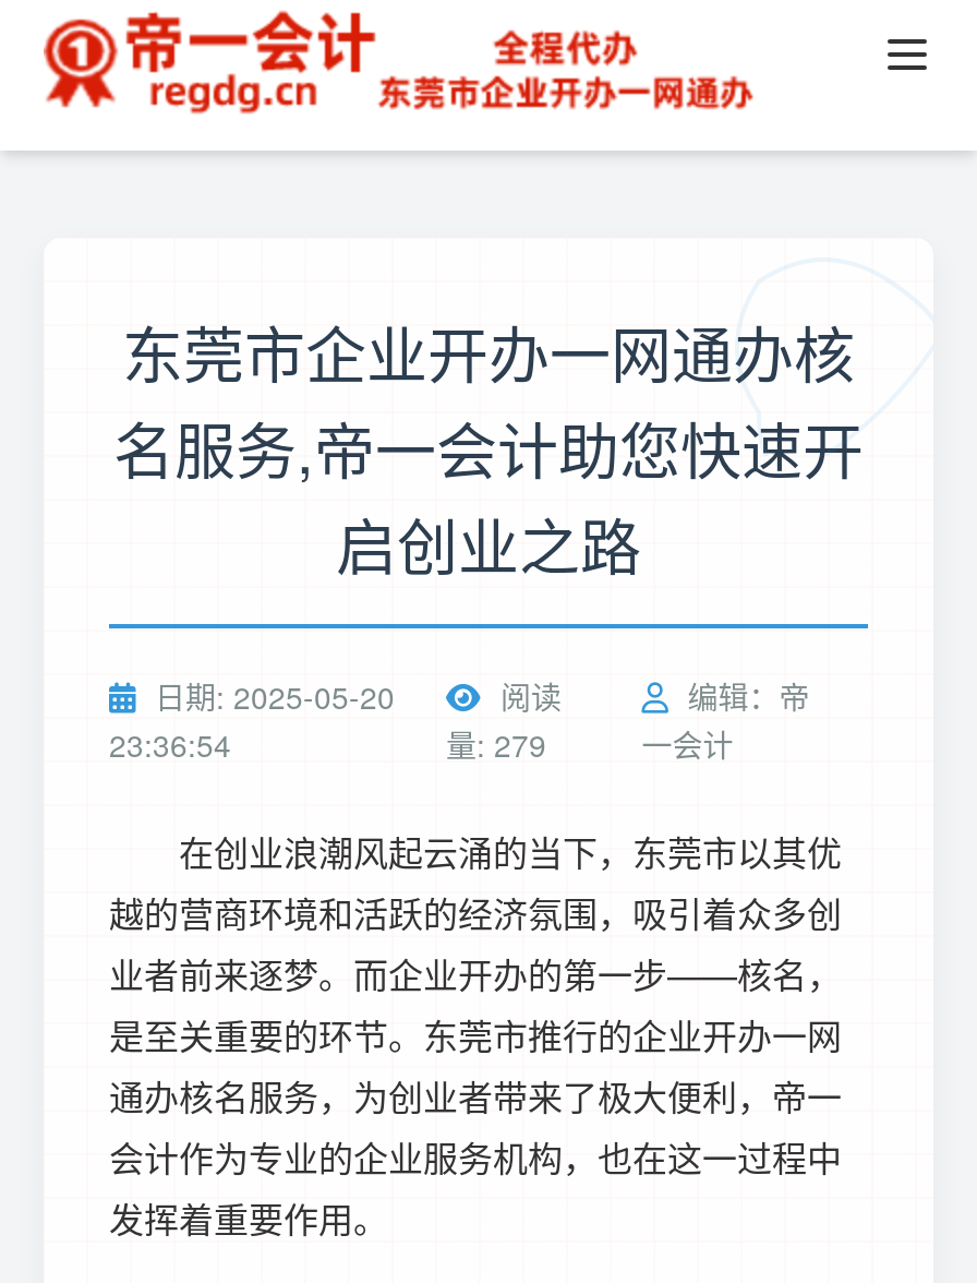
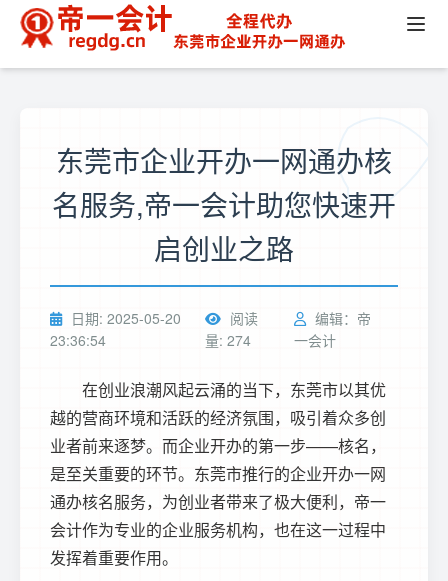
- 量: 279
+ 量: 274
